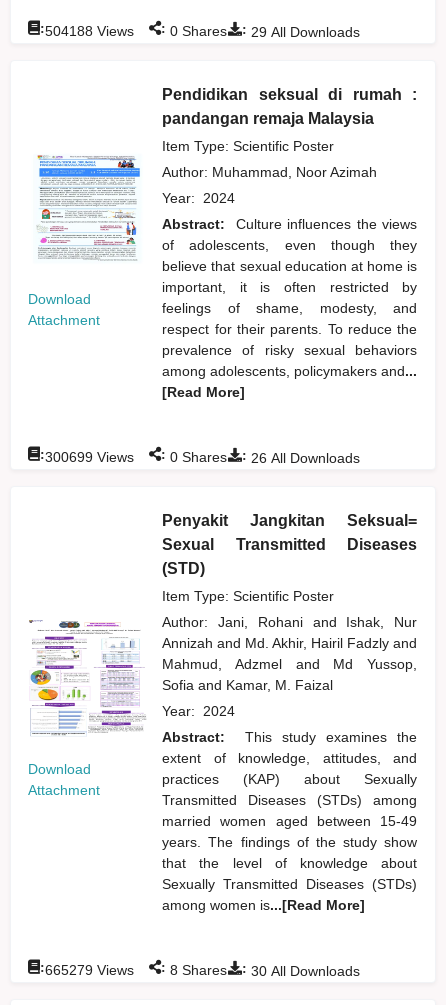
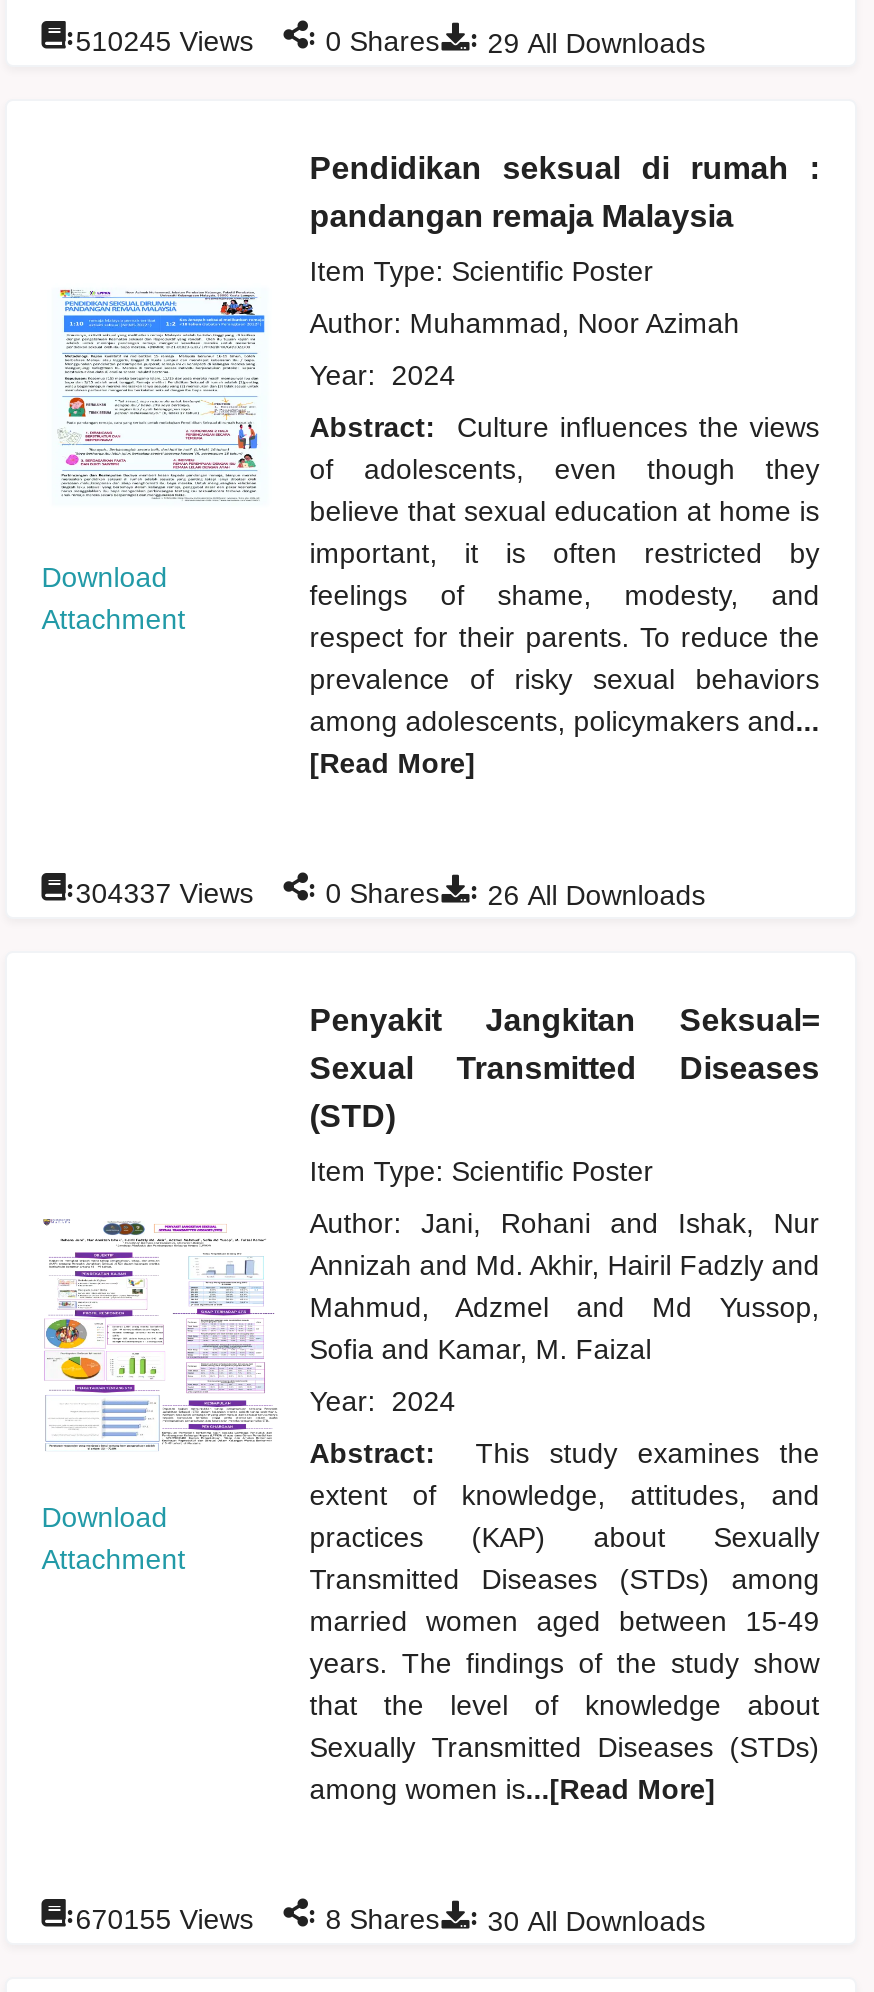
- :504188 Views : 0 Shares : 29 All Downloads
+ :510245 Views : 0 Shares : 29 All Downloads

- :300699 Views : 0 Shares : 26 All Downloads
+ :304337 Views : 0 Shares : 26 All Downloads

- :665279 Views : 8 Shares : 30 All Downloads
+ :670155 Views : 8 Shares : 30 All Downloads
